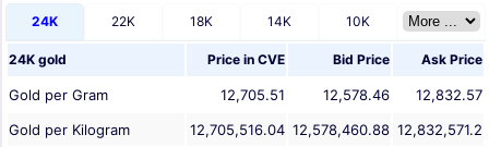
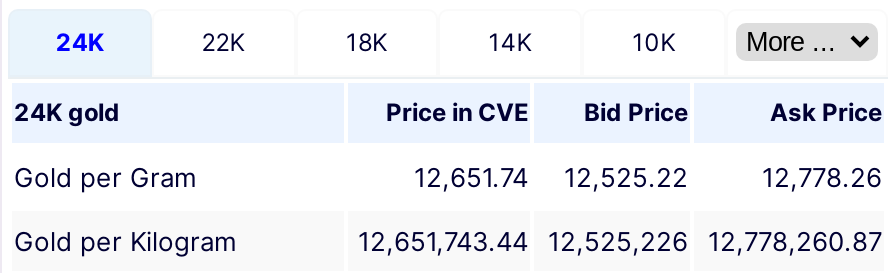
- 12,705.51
+ 12,651.74

- 12,578.46
+ 12,525.22

- 12,832.57
+ 12,778.26

- 12,705,516.04 12,578,460.88 12,832,571.2
+ 12,651,743.44
+ 12,525,226
+ 12,778,260.87
